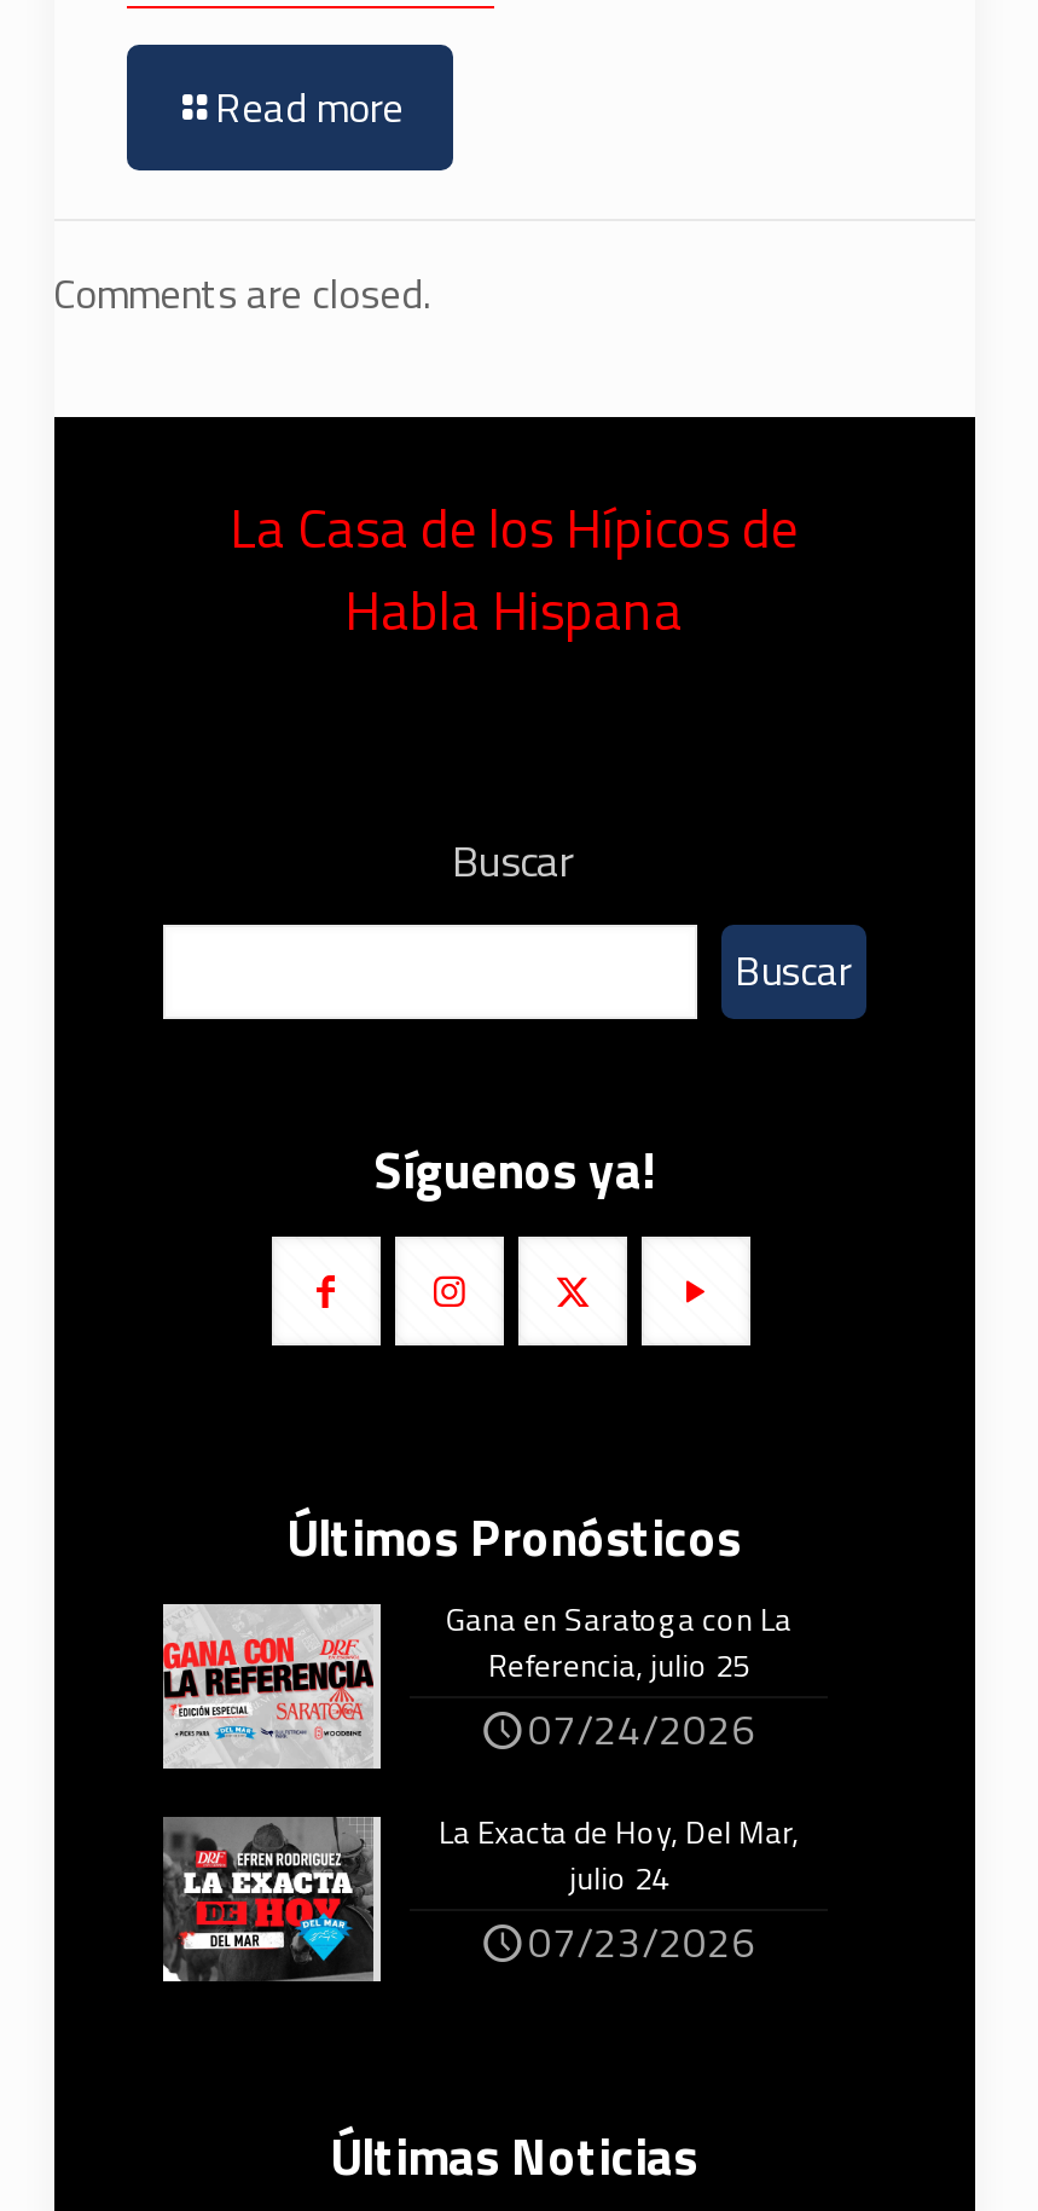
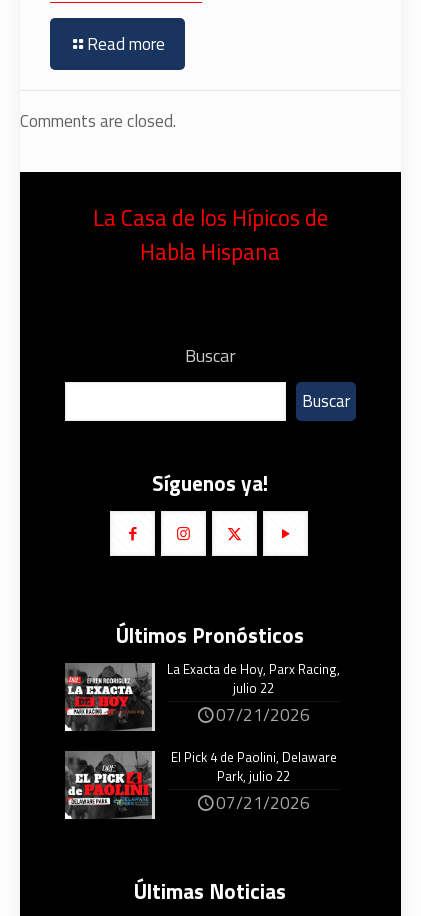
- [image]
- Gana en Saratoga con La
- Referencia, julio 25
- 07/24/2026
+ [image]
+ La Exacta de Hoy, Parx Racing,
+ julio 22
+ 07/21/2026

- [image]
- La Exacta de Hoy, Del Mar,
- julio 24
- 07/23/2026
+ [image]
+ El Pick 4 de Paolini, Delaware
+ Park, julio 22
+ 07/21/2026
